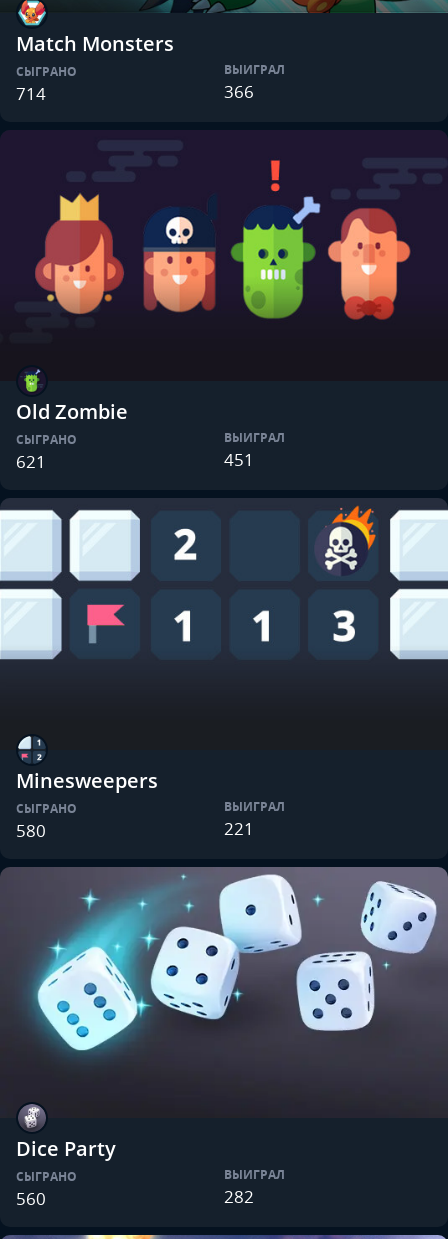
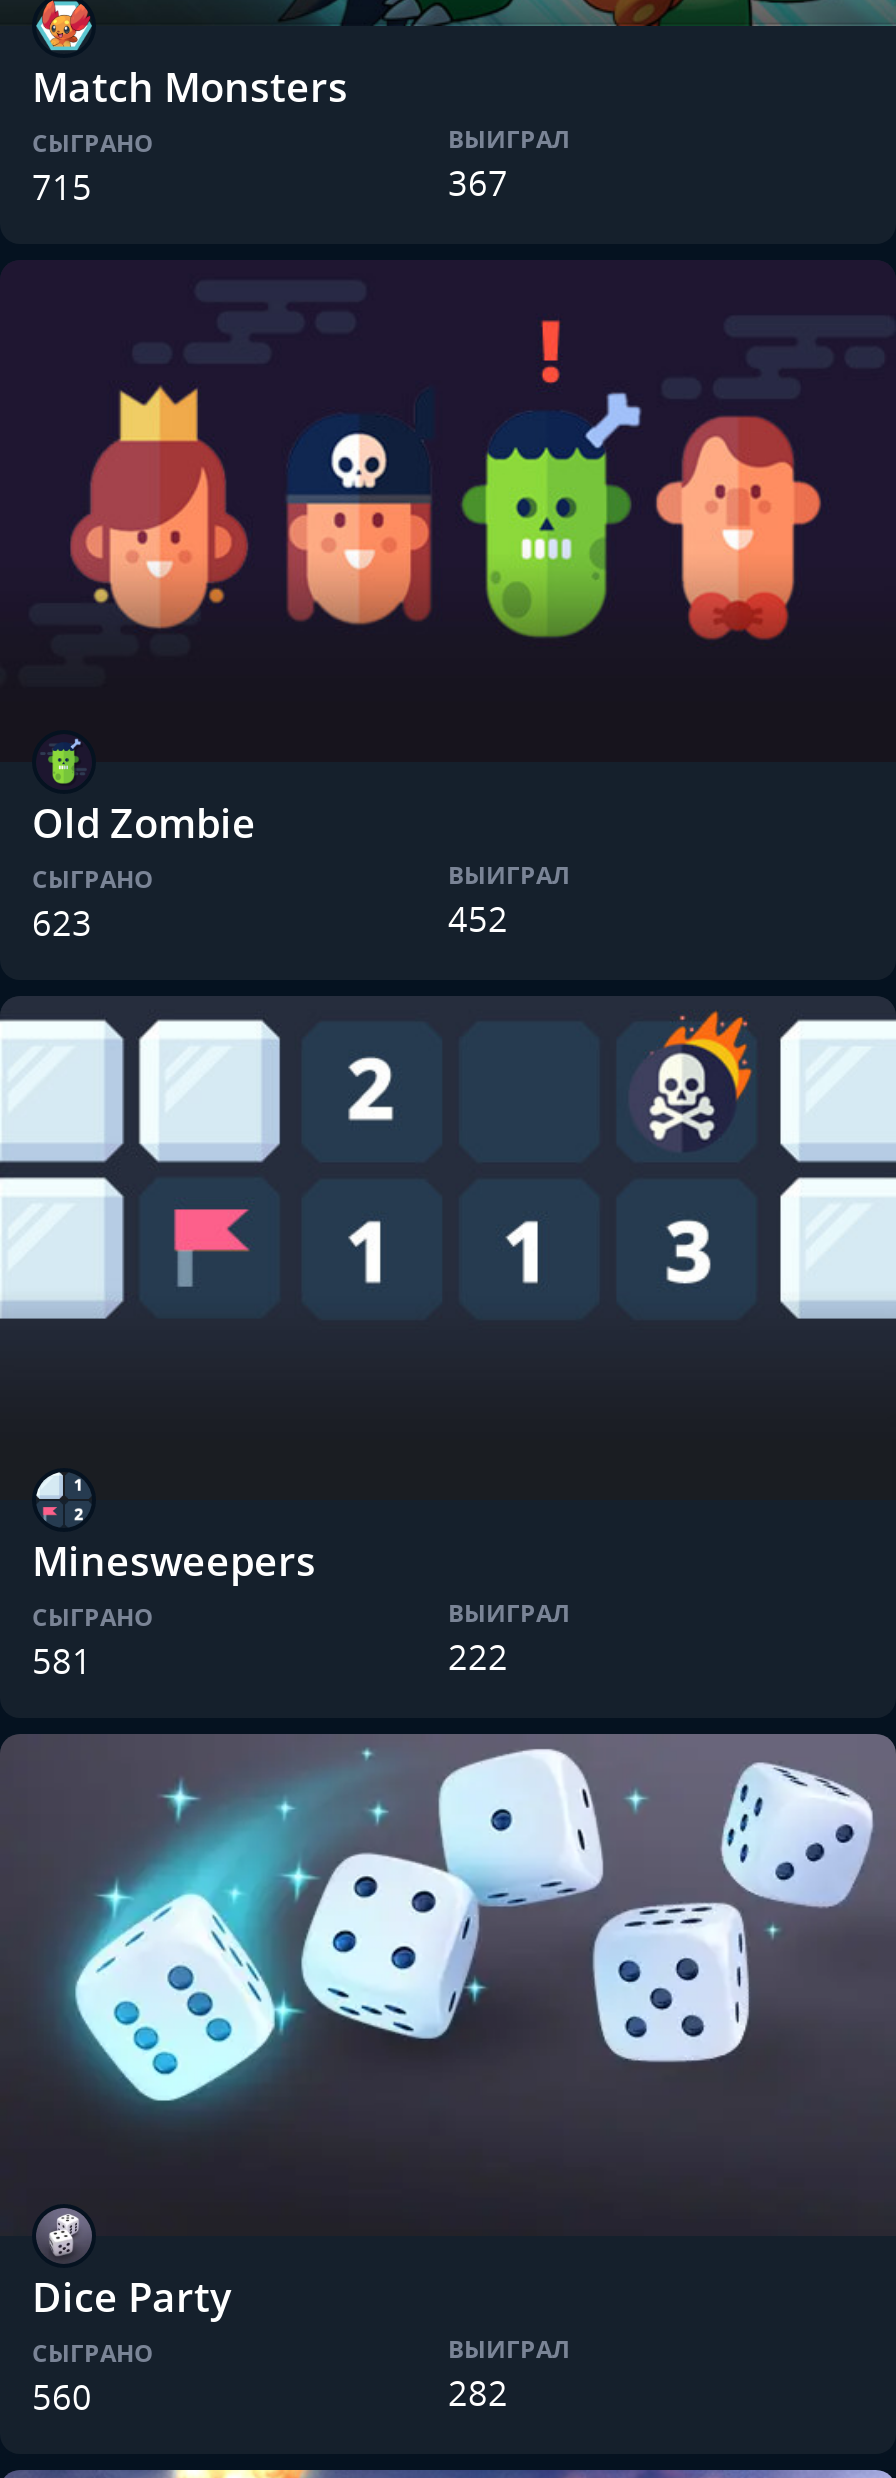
- 714
+ 715

- 366
+ 367

- 621
+ 623

- 451
+ 452

- 580
+ 581

- 221
+ 222
